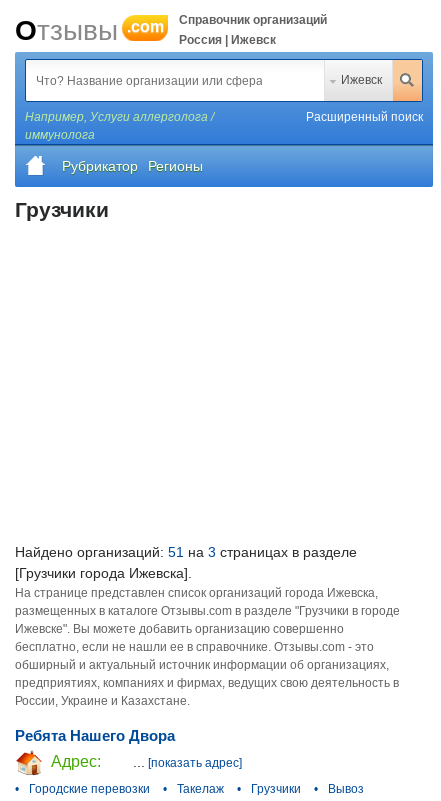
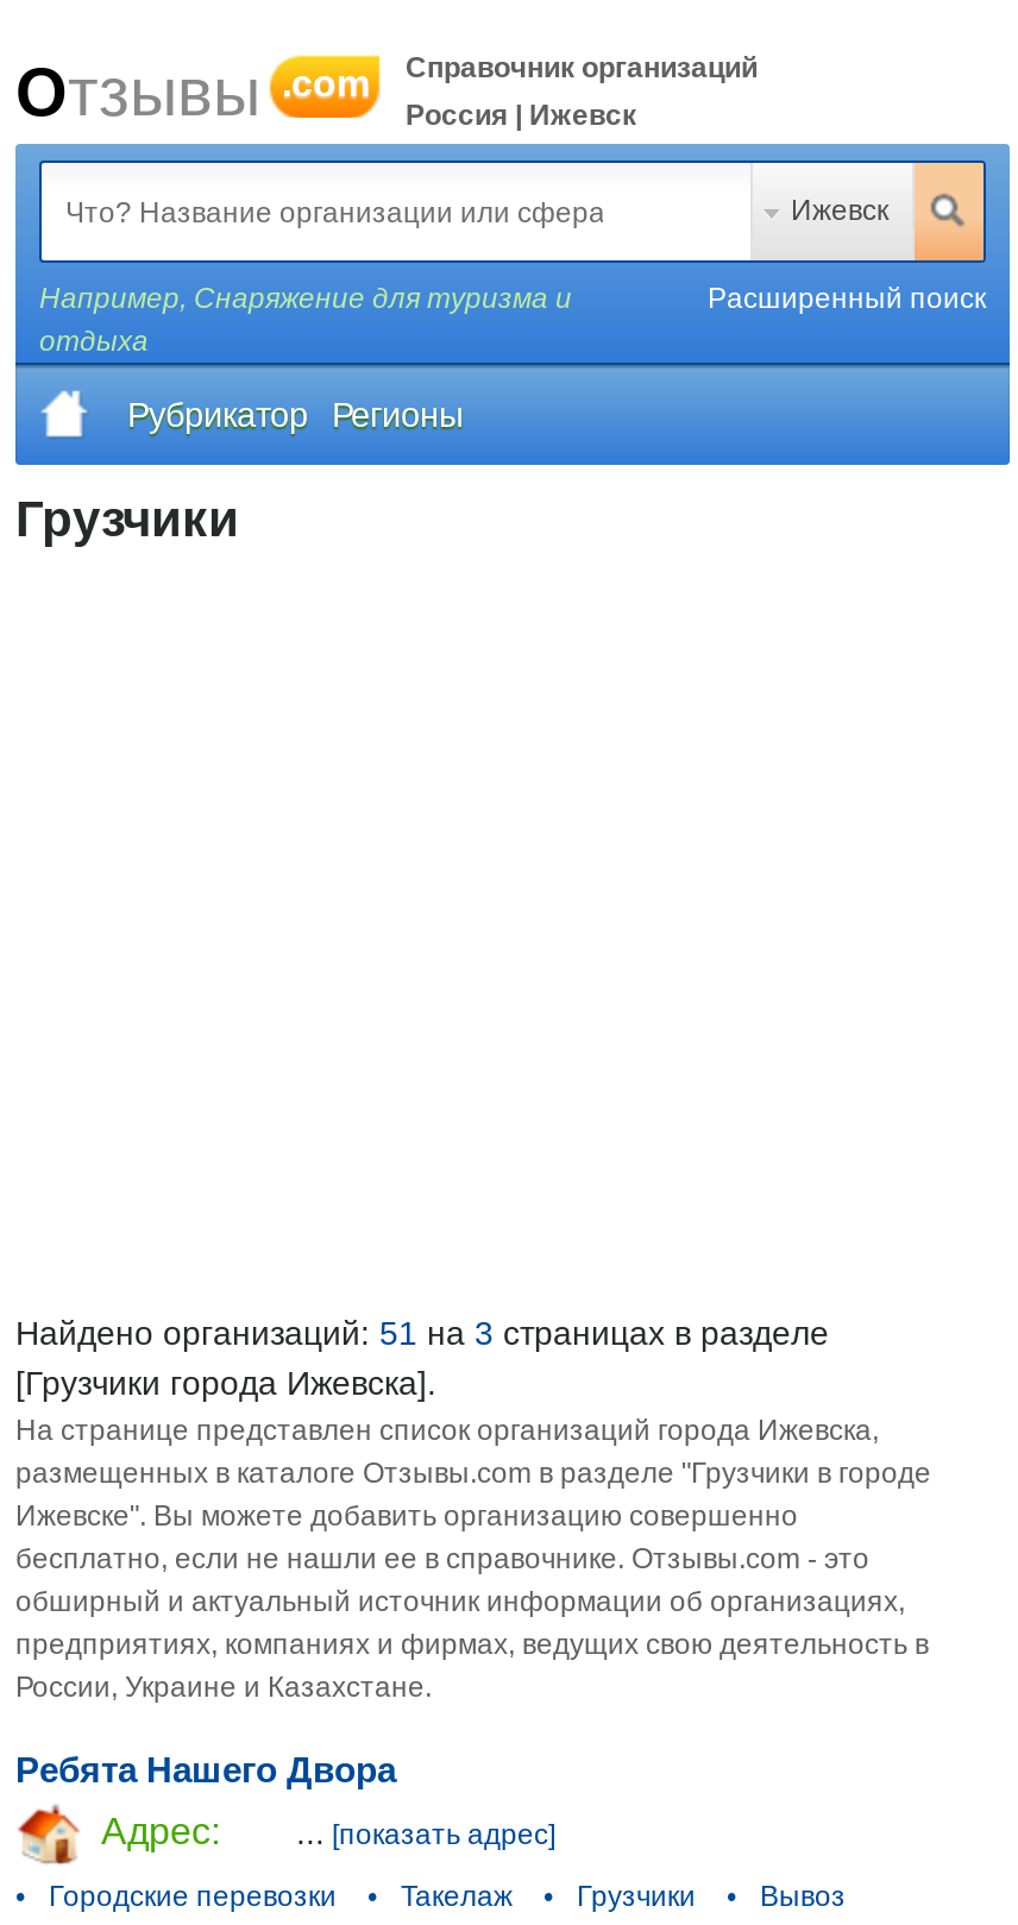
- Например, Услуги аллерголога /
- иммунолога
+ Например, Снаряжение для туризма и
+ отдыха
